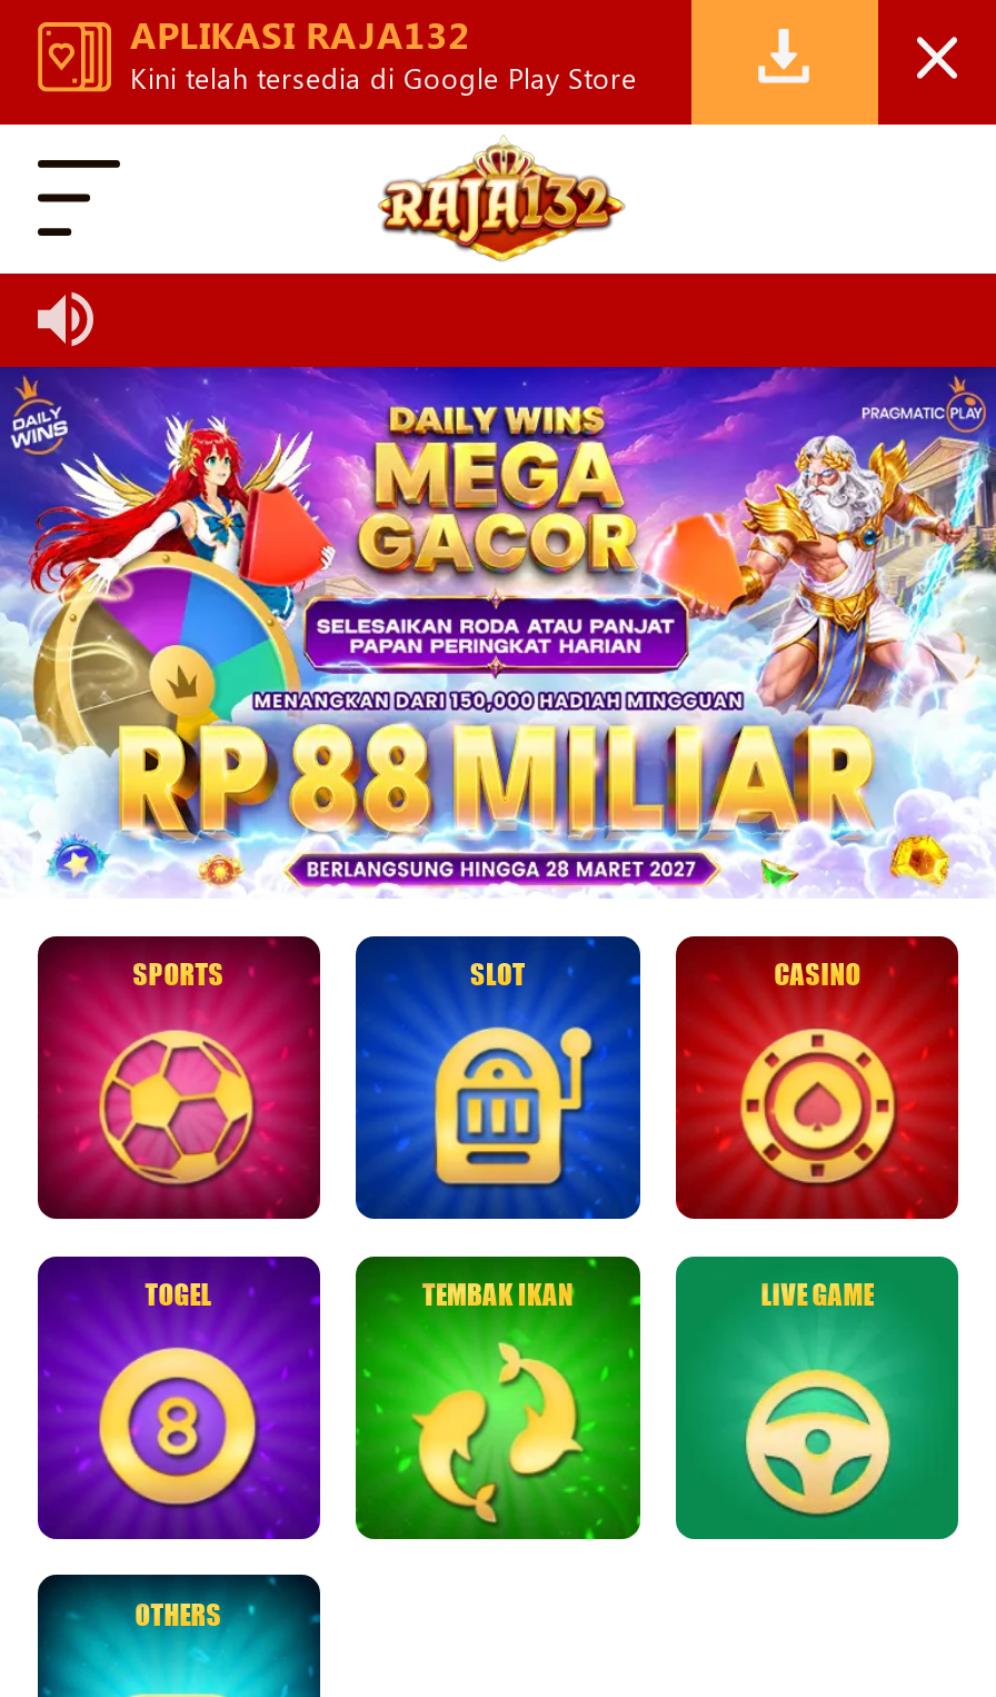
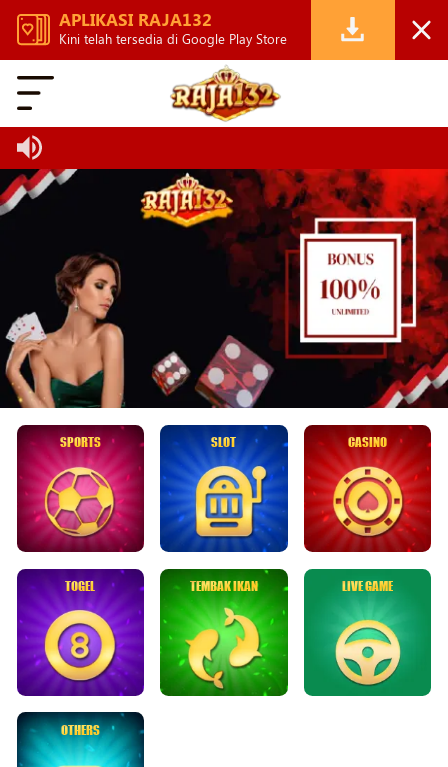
- [image]
+ [image]
